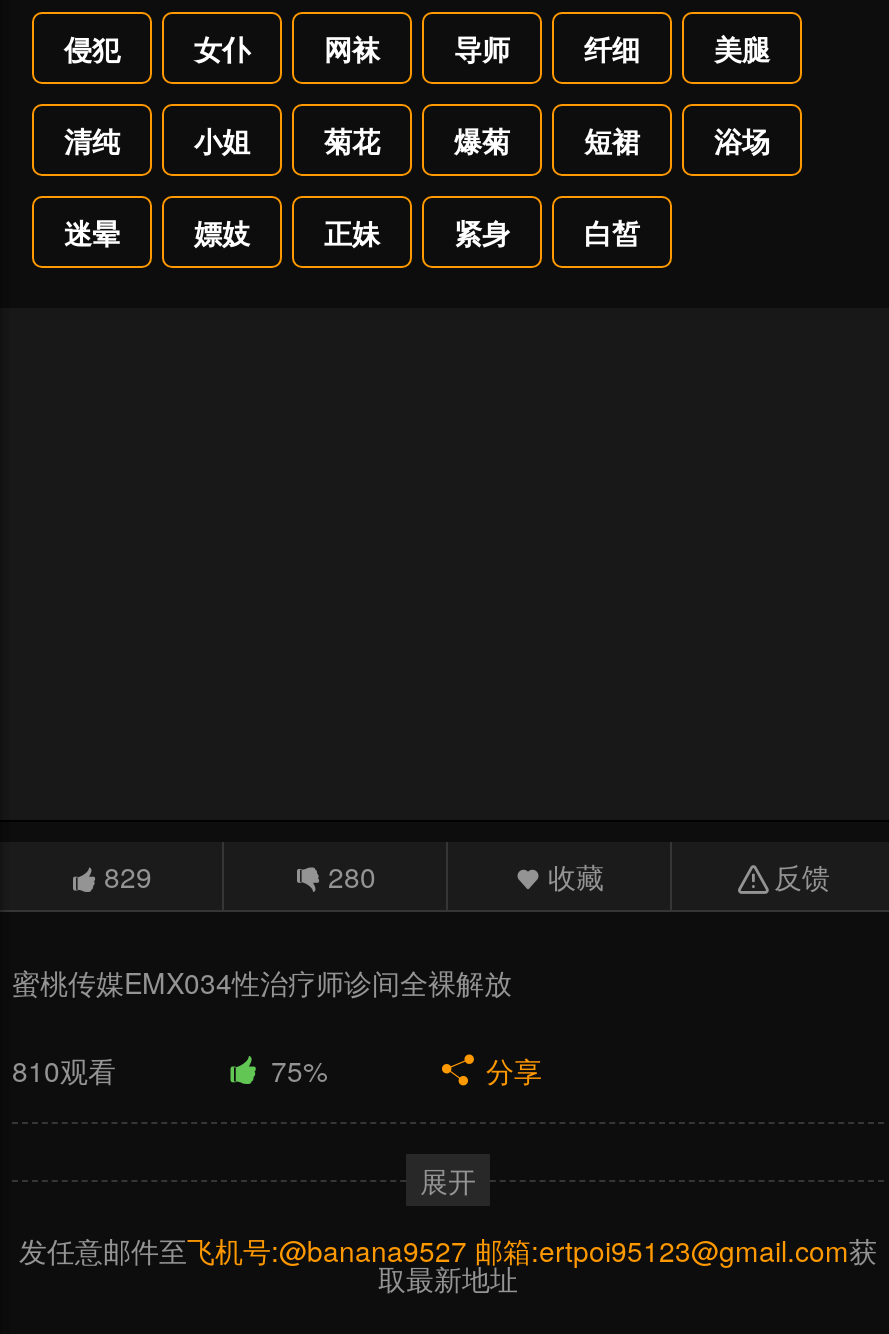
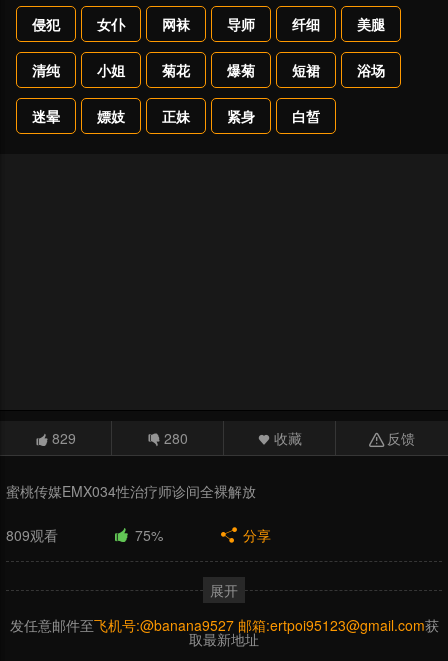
- 810观看
+ 809观看
